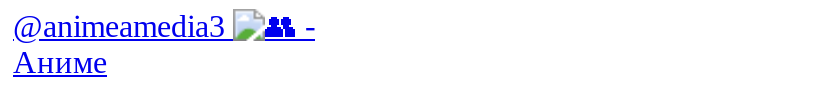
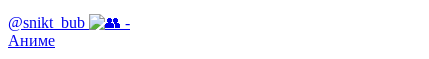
- @animeamedia3
+ @snikt_bub
